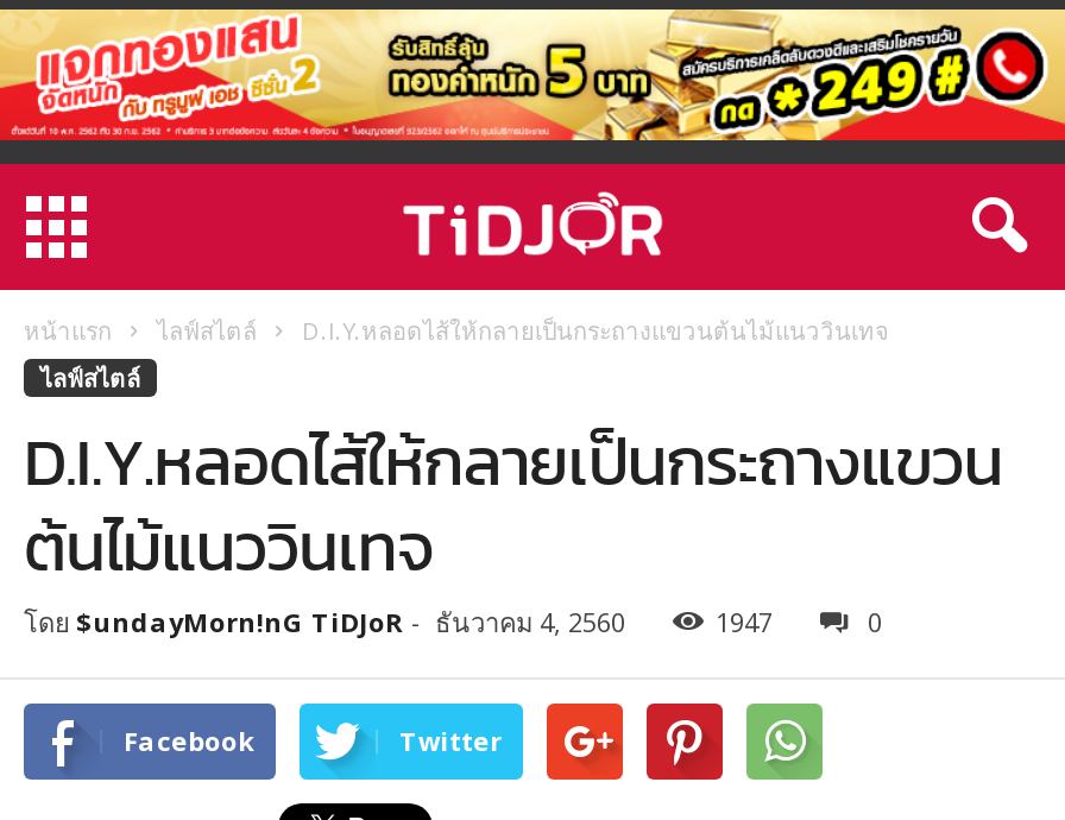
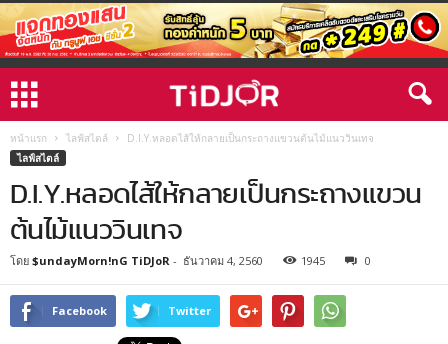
- 1947
+ 1945
